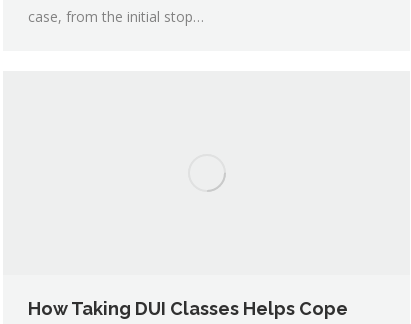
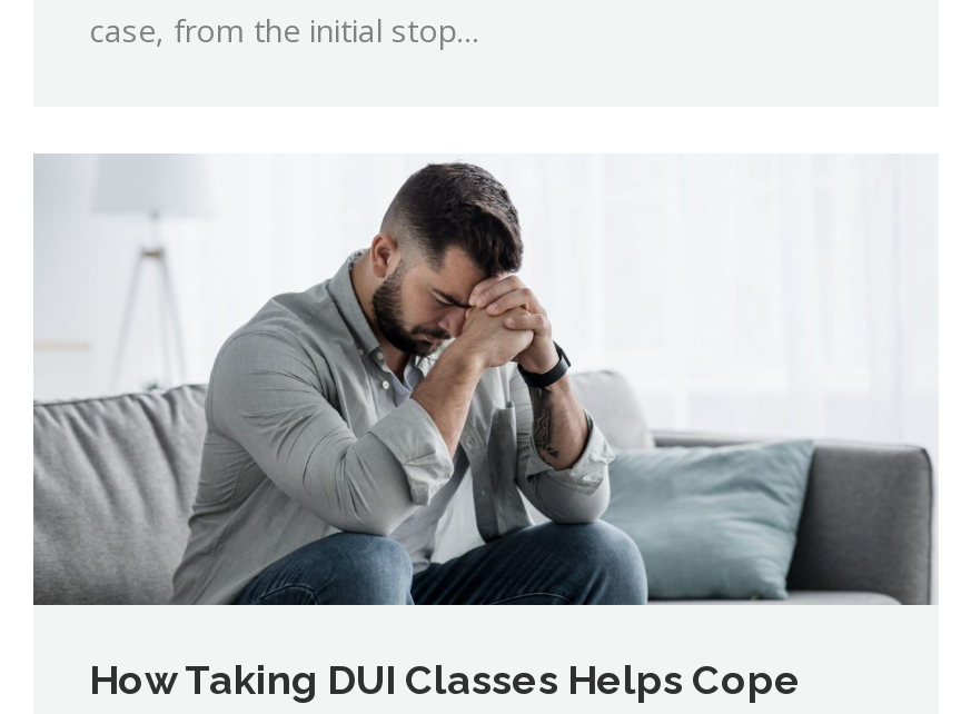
+ [image]
